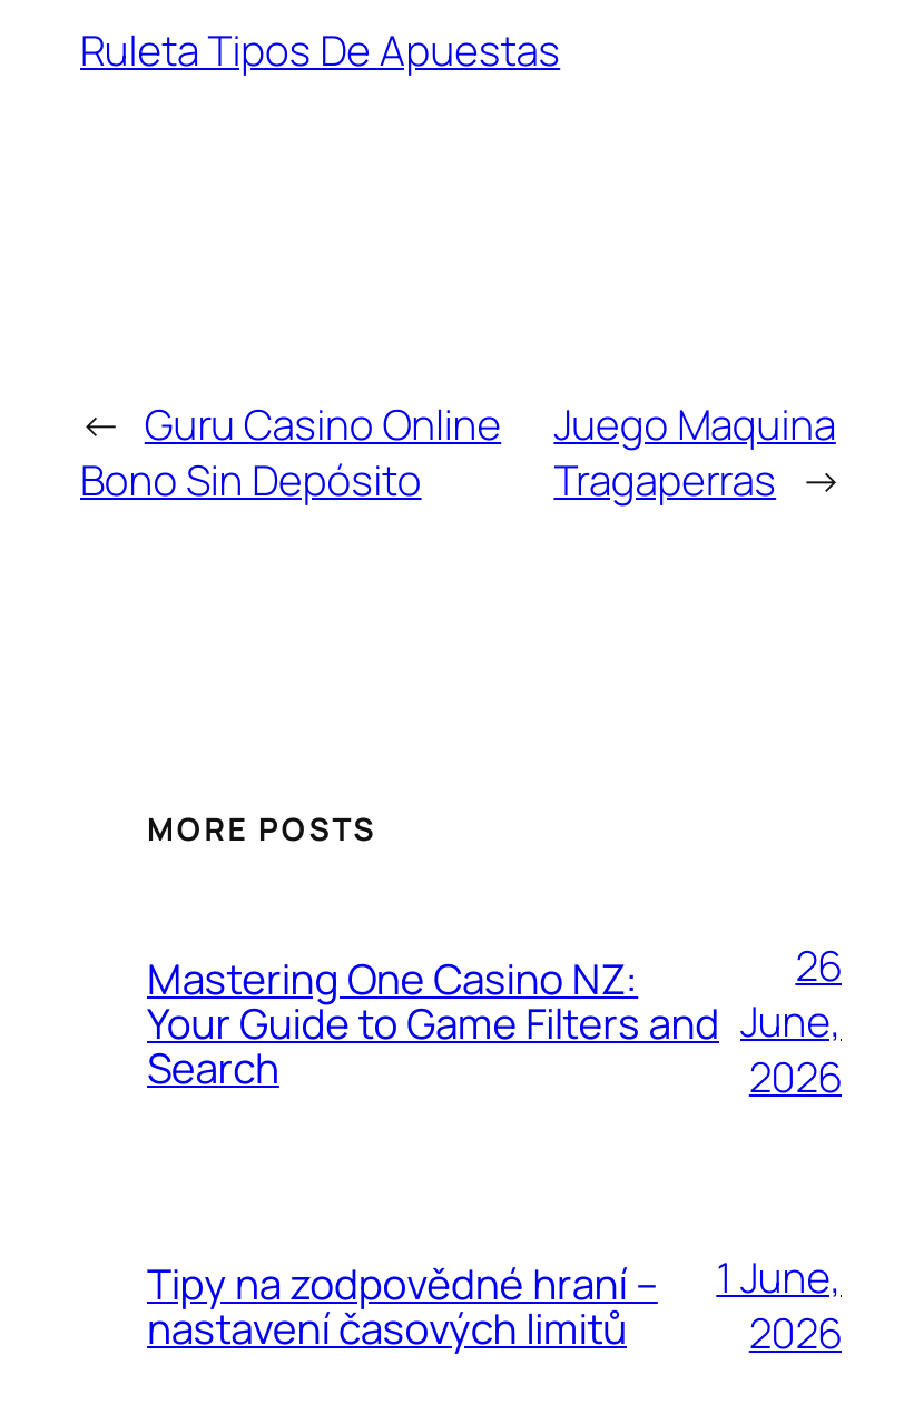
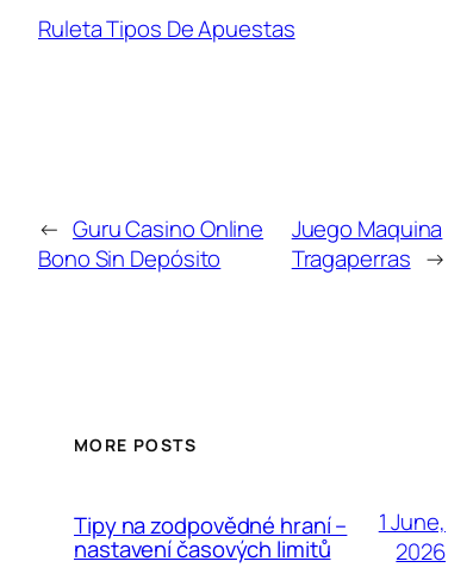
- Mastering One Casino NZ:
- Your Guide to Game Filters and
- Search

- 26
- June,
- 2026
